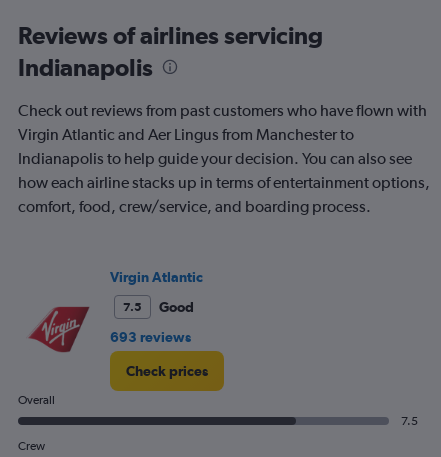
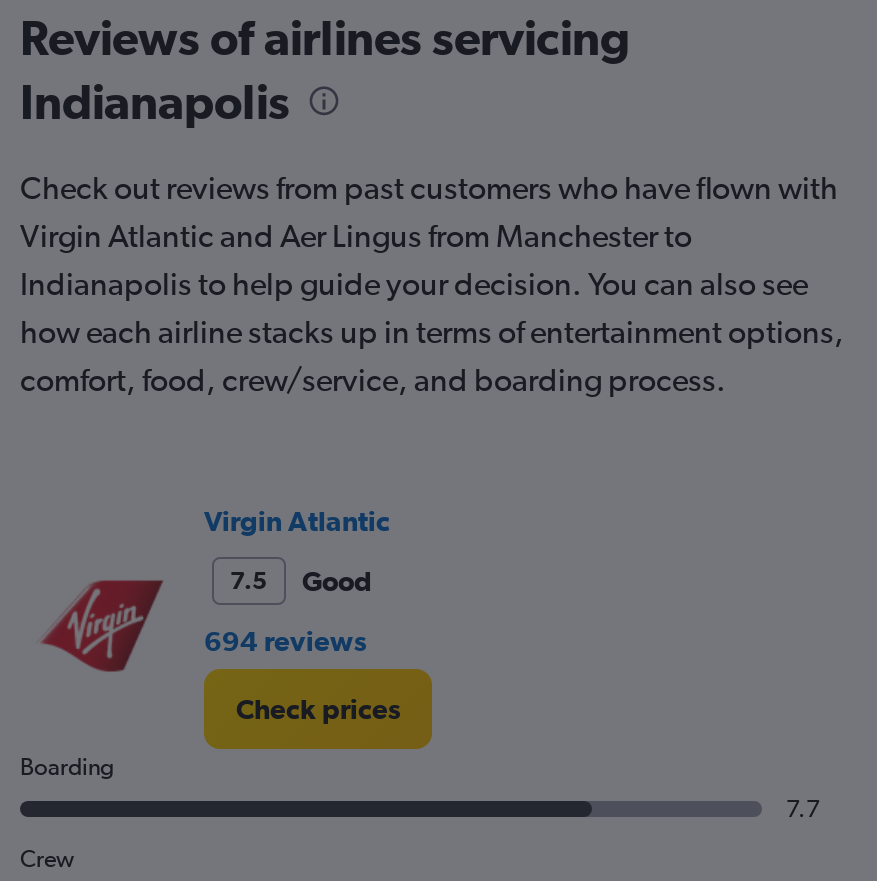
- 693 reviews
+ 694 reviews

- Overall
+ Boarding

- 7.5
+ 7.7
